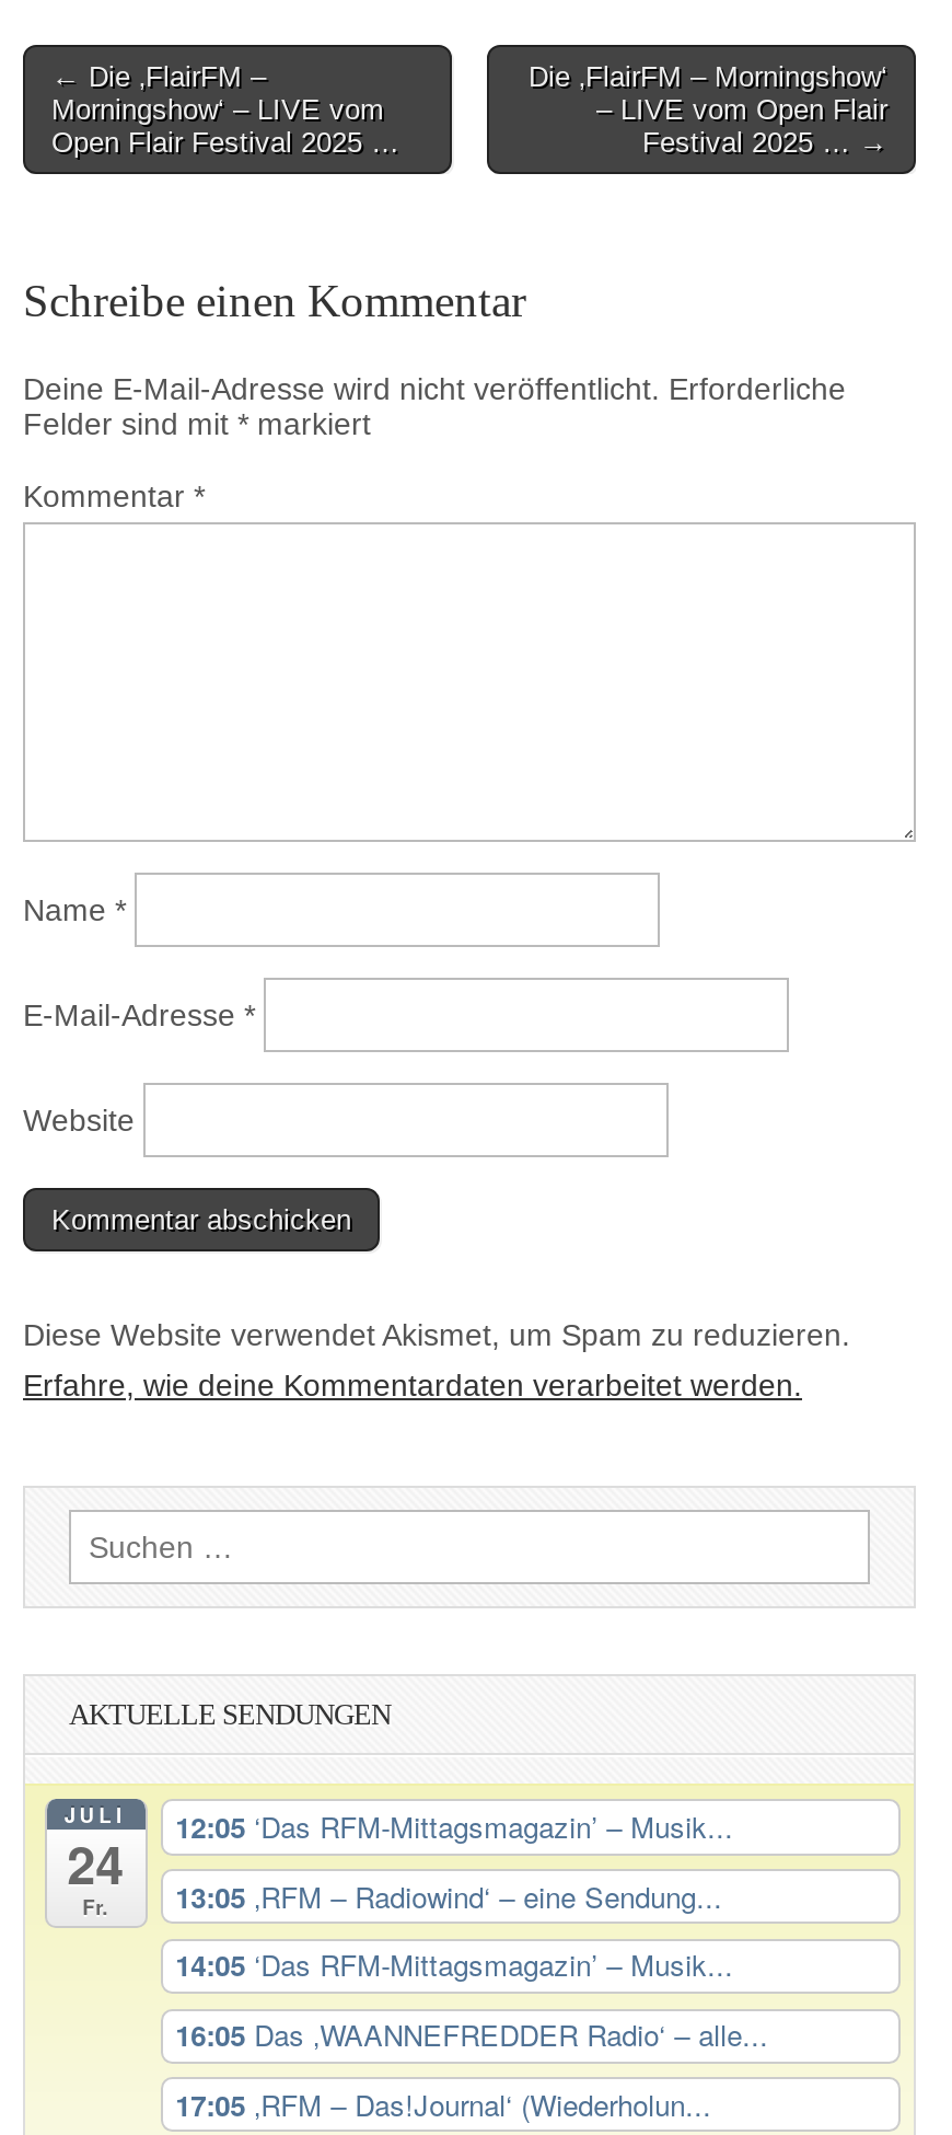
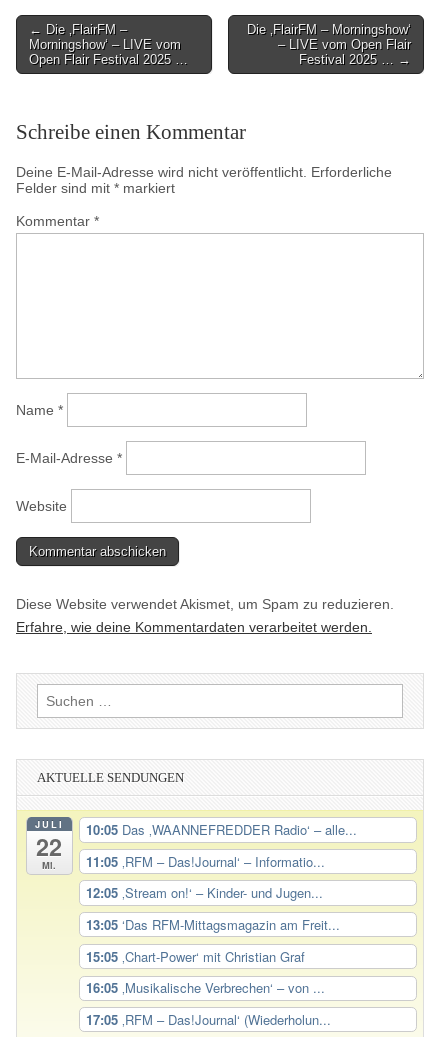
- 12:05 ‘Das RFM-Mittagsmagazin’ – Musik...
- 13:05 ‚RFM – Radiowind‘ – eine Sendung...
- 14:05 ‘Das RFM-Mittagsmagazin’ – Musik...
- 16:05 Das ‚WAANNEFREDDER Radio‘ – alle...
+ 10:05 Das ‚WAANNEFREDDER Radio‘ – alle...
+ 11:05 ‚RFM – Das!Journal‘ – Informatio...
+ 12:05 ‚Stream on!‘ – Kinder- und Jugen...
+ 13:05 ‘Das RFM-Mittagsmagazin am Freit...
+ 15:05 ‚Chart-Power‘ mit Christian Graf
+ 16:05 ‚Musikalische Verbrechen‘ – von ...

- 24
- Fr.
+ 22
+ Mi.
